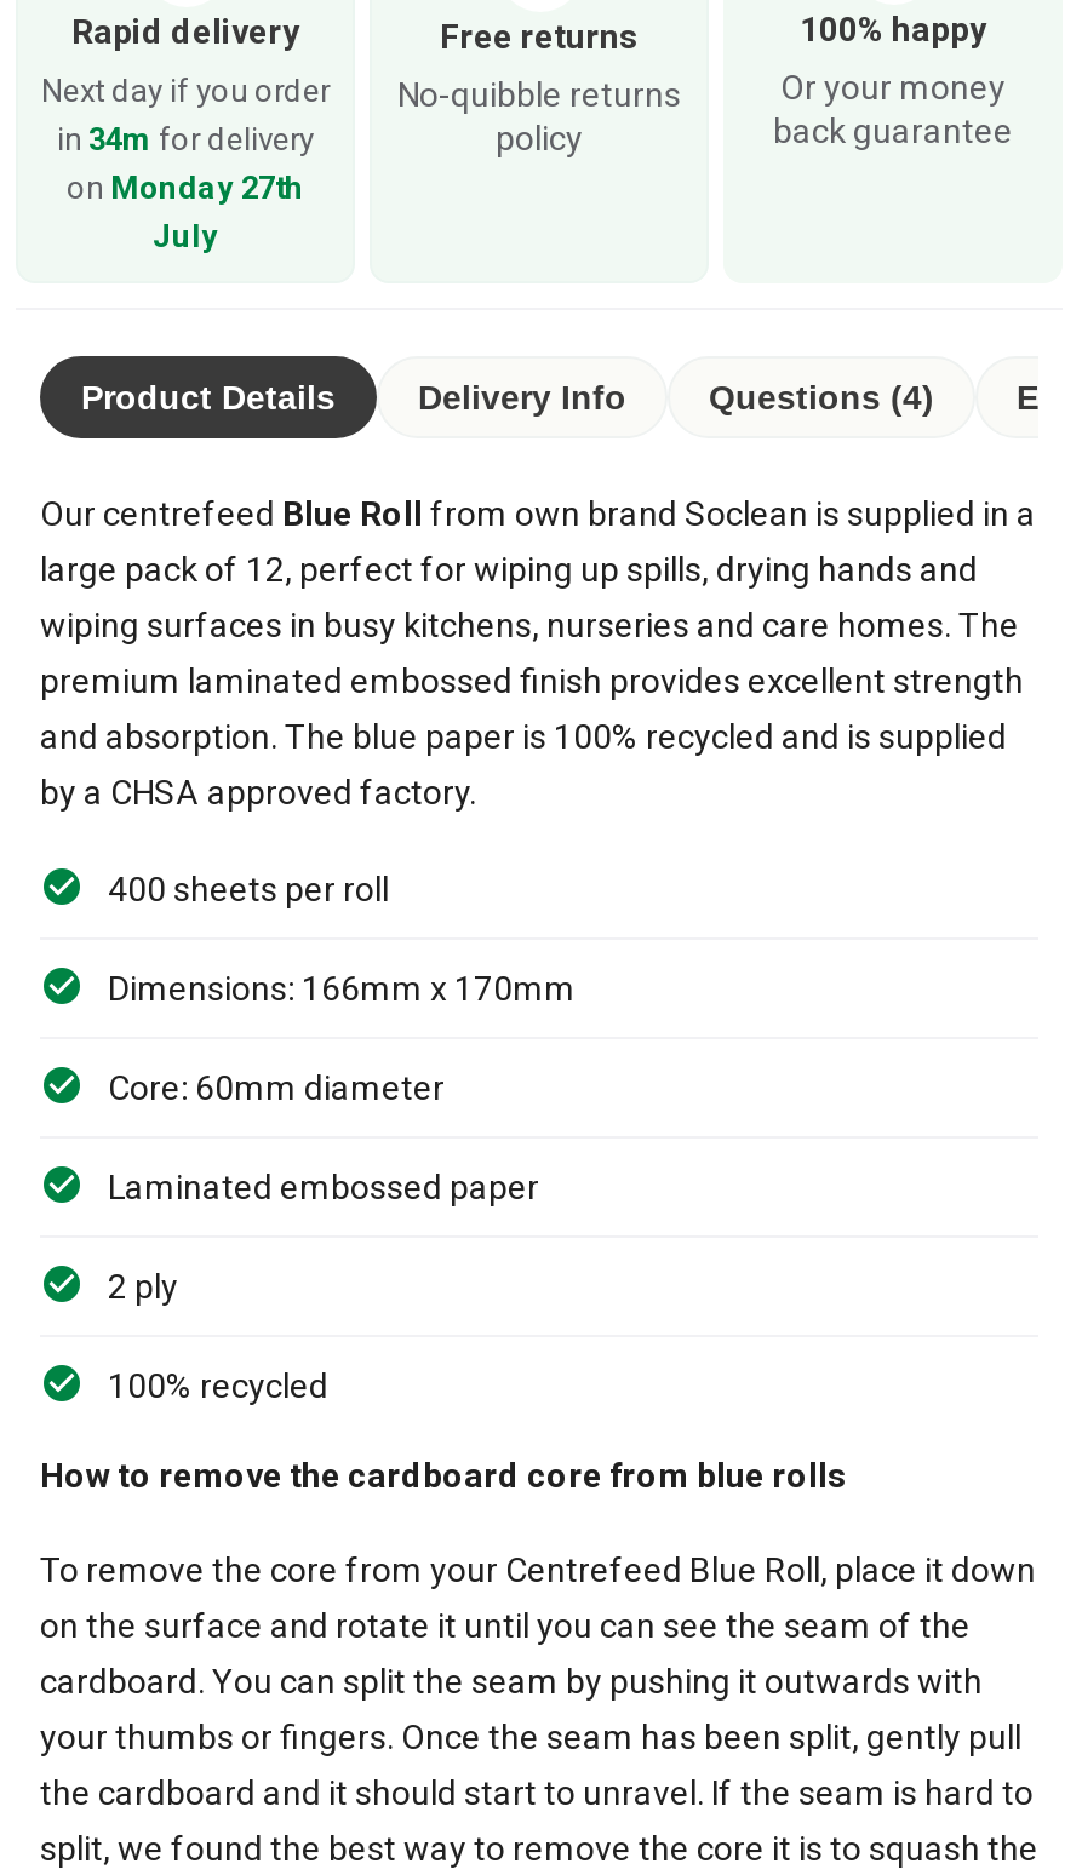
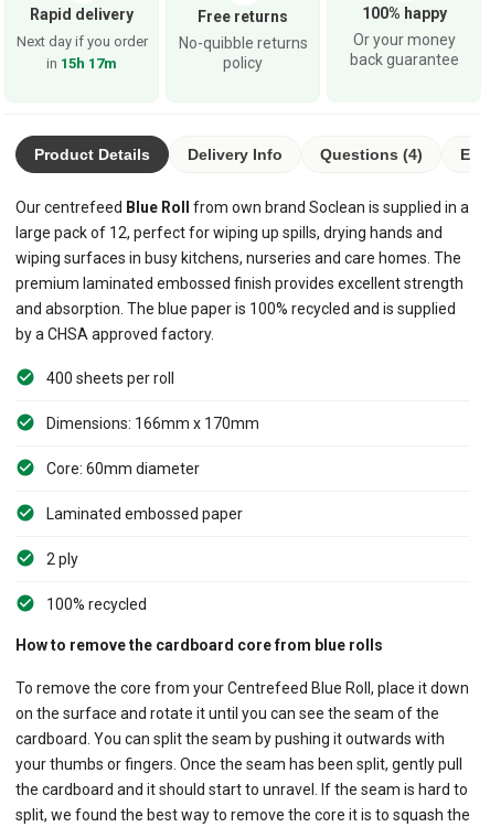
- in 34m for delivery
- on Monday 27th
- July
+ in 15h 17m
